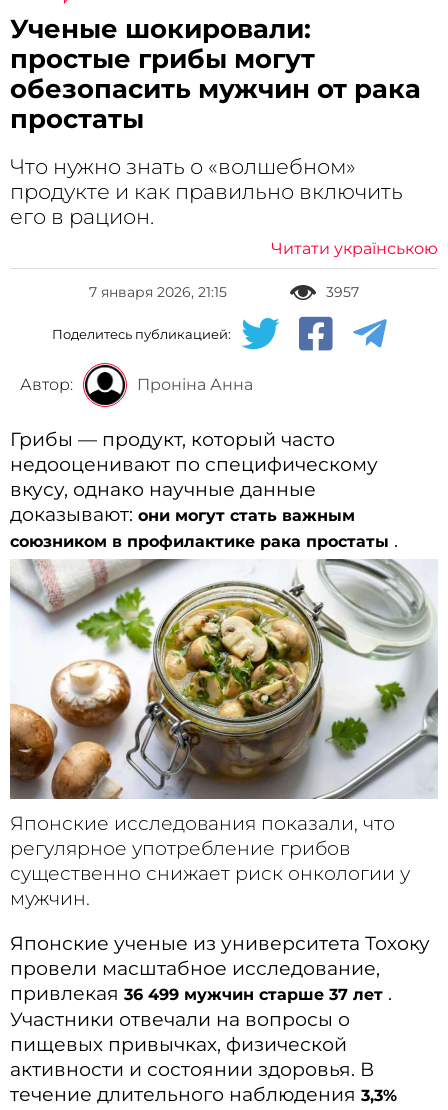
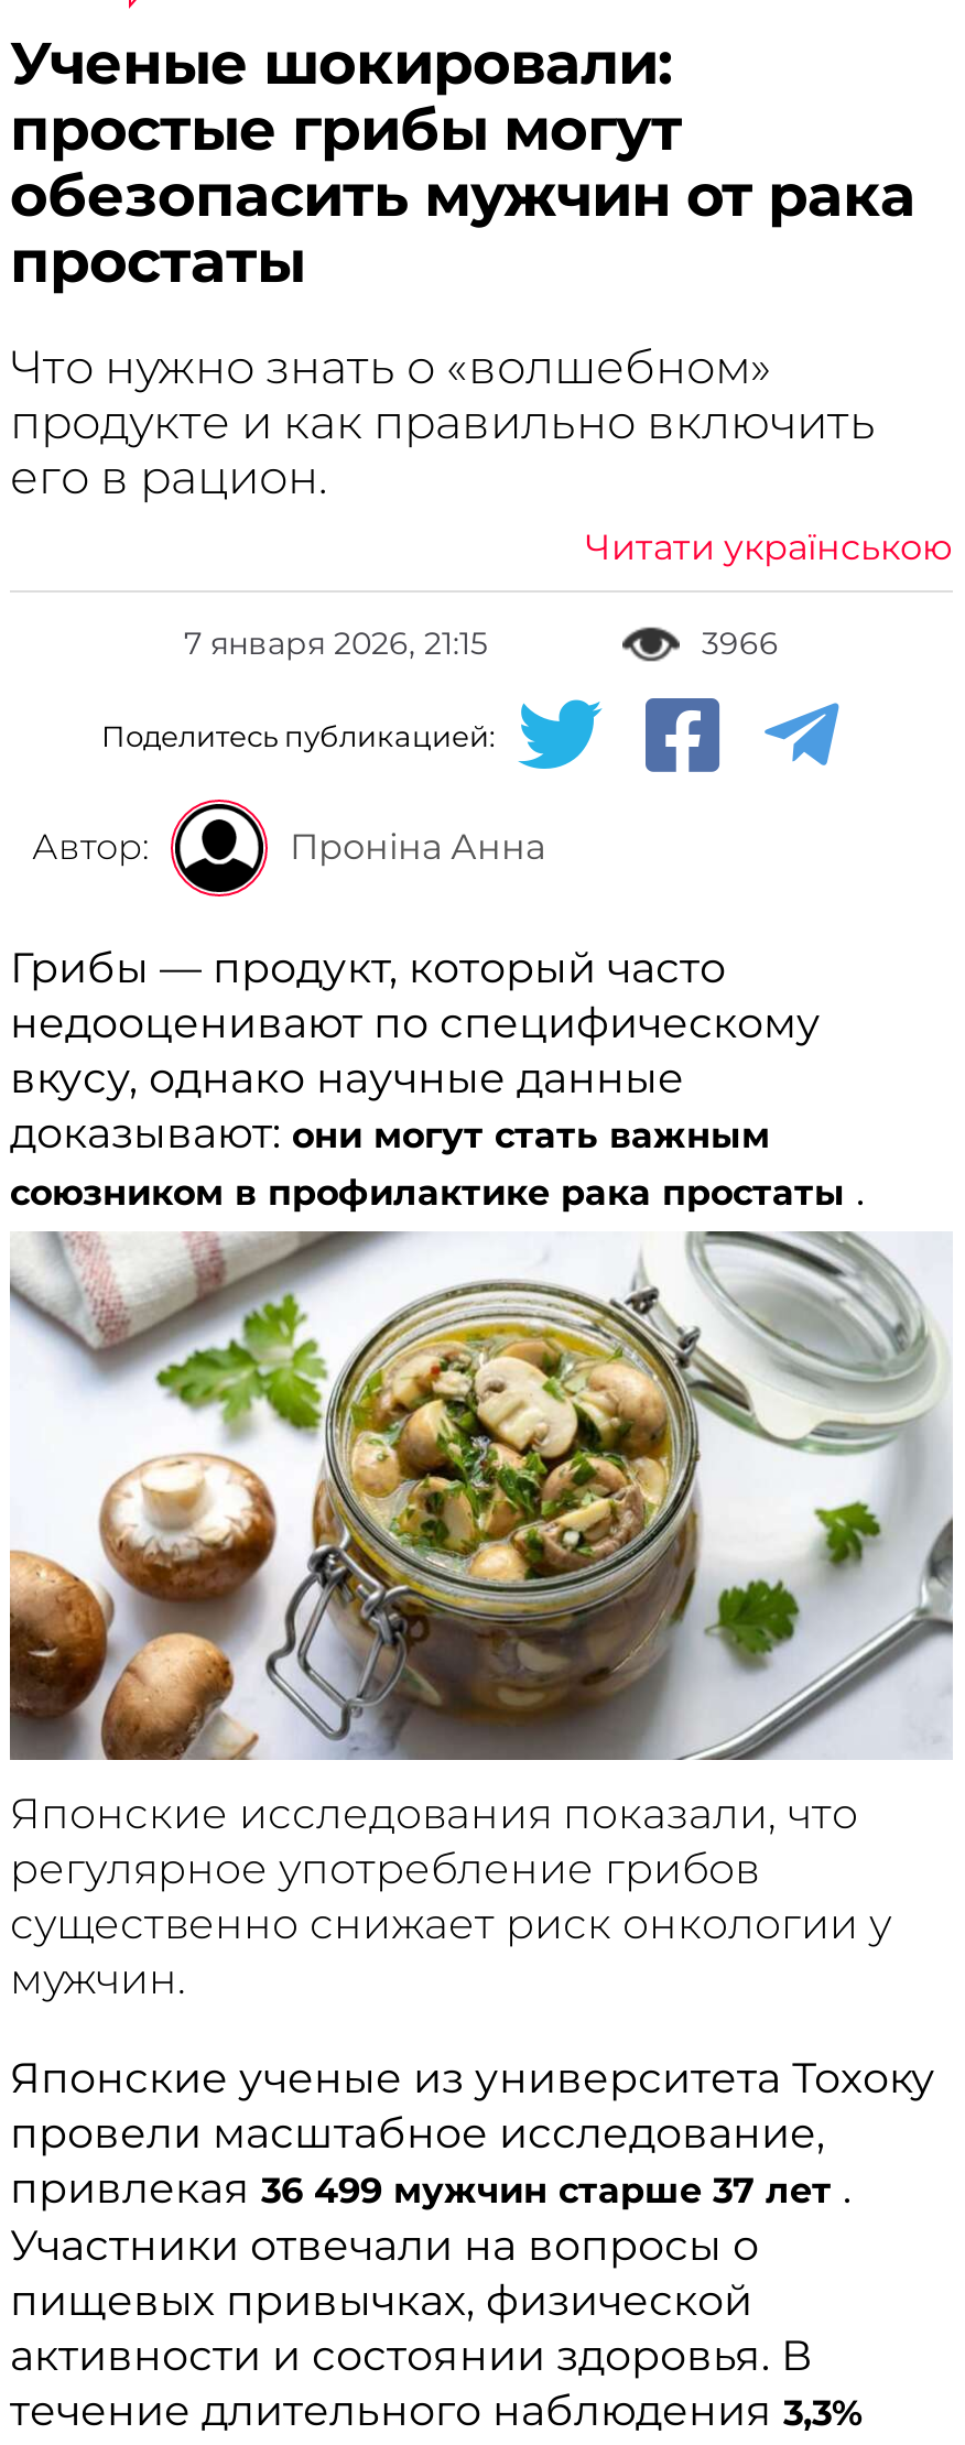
- 3957
+ 3966
